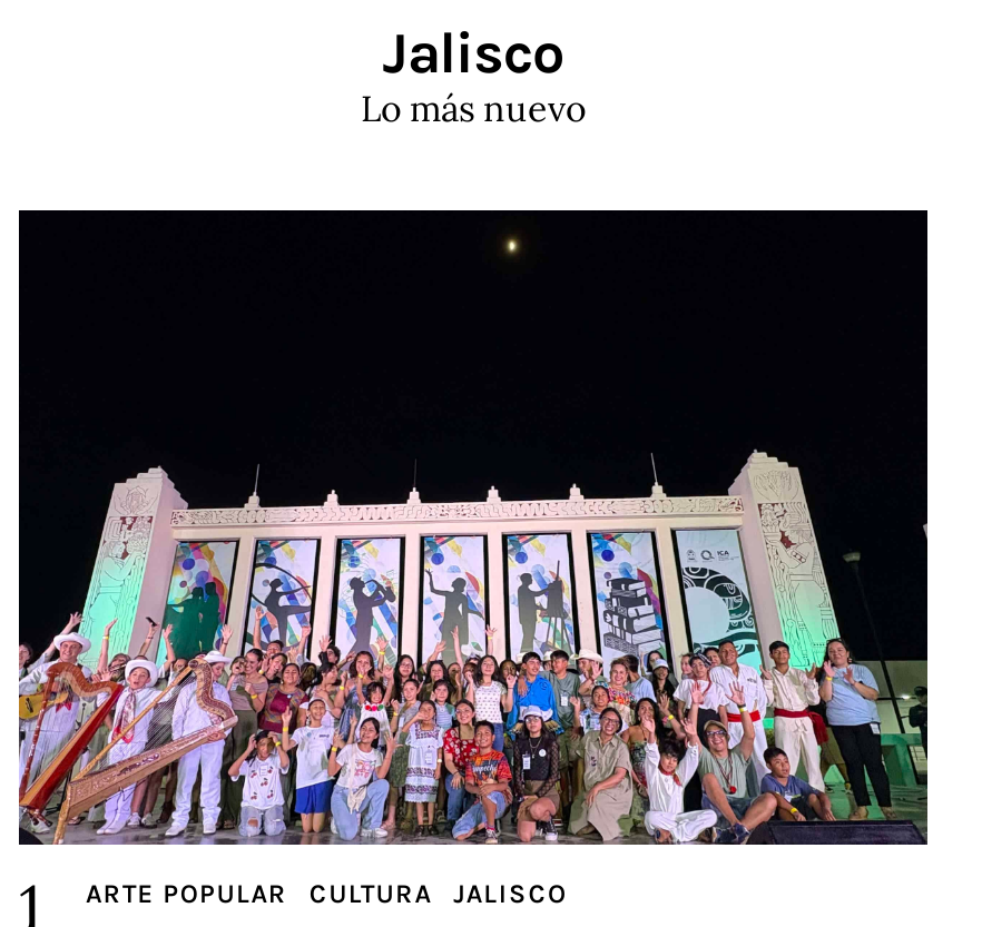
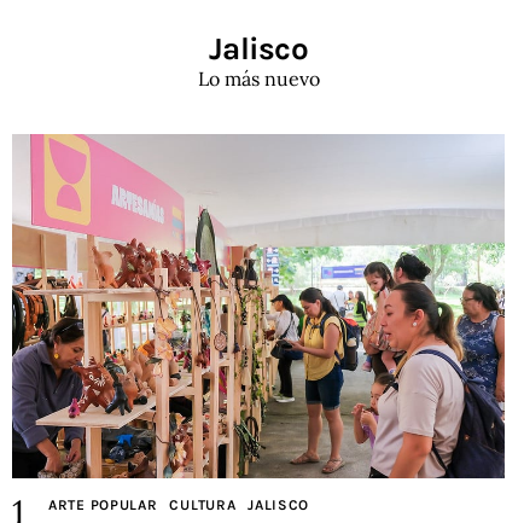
- [image]
+ [image]
